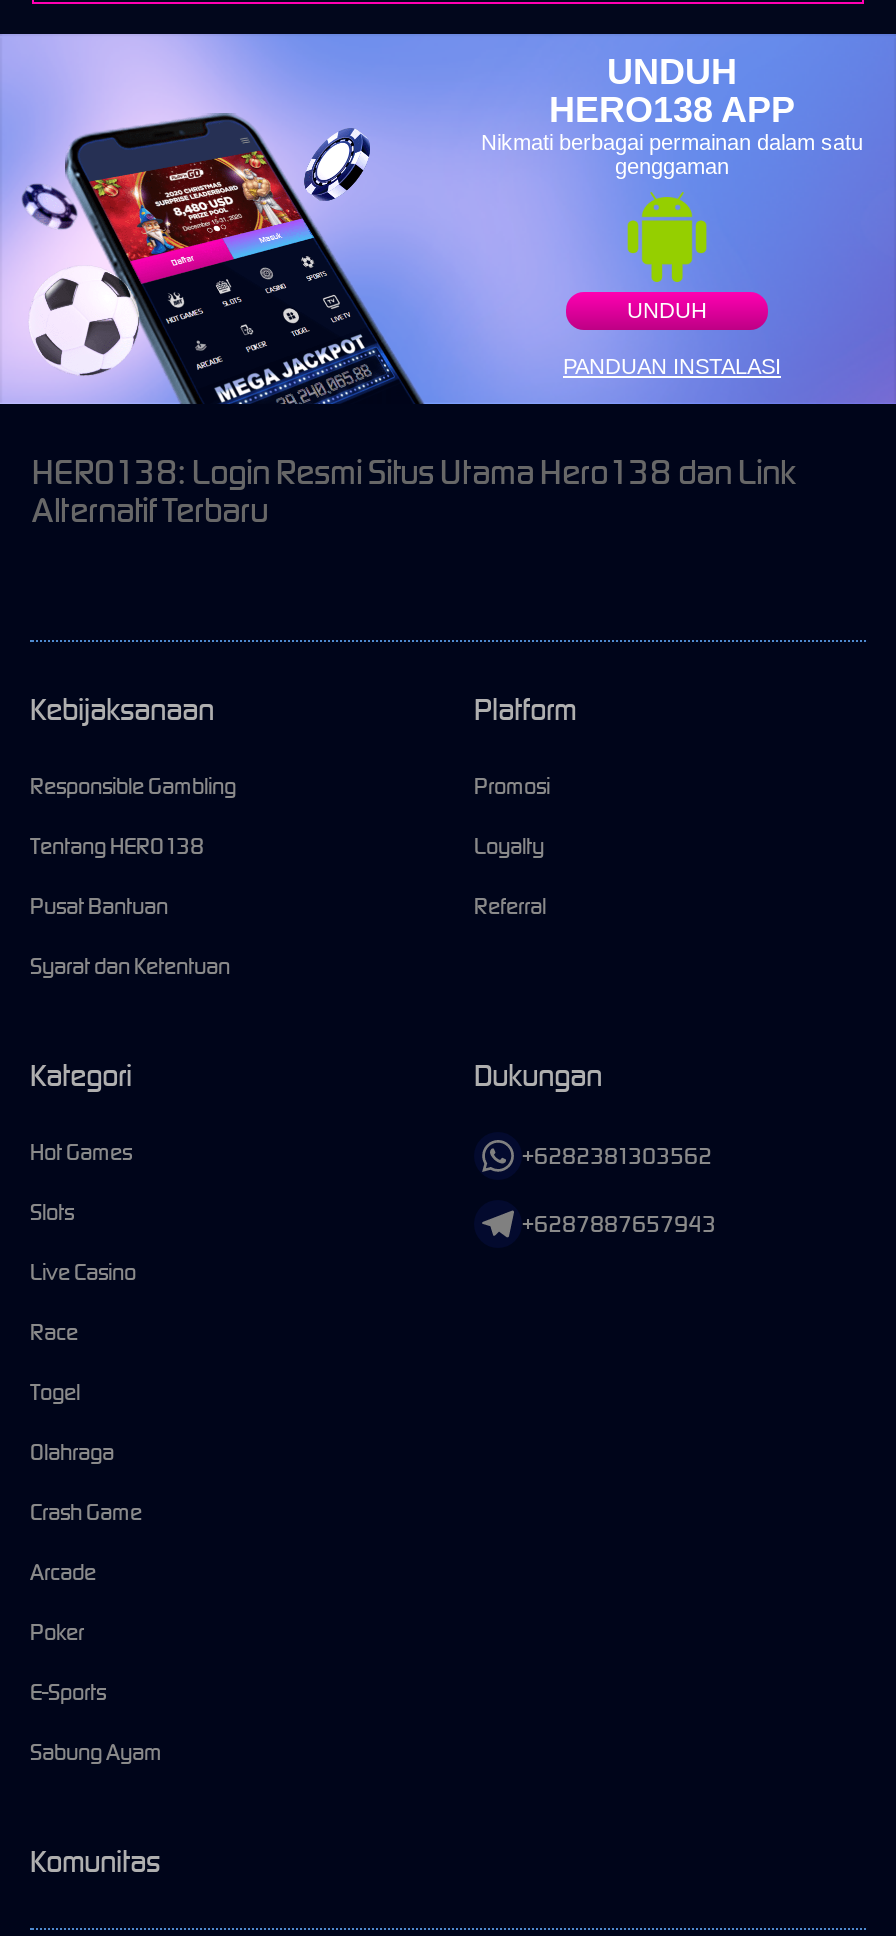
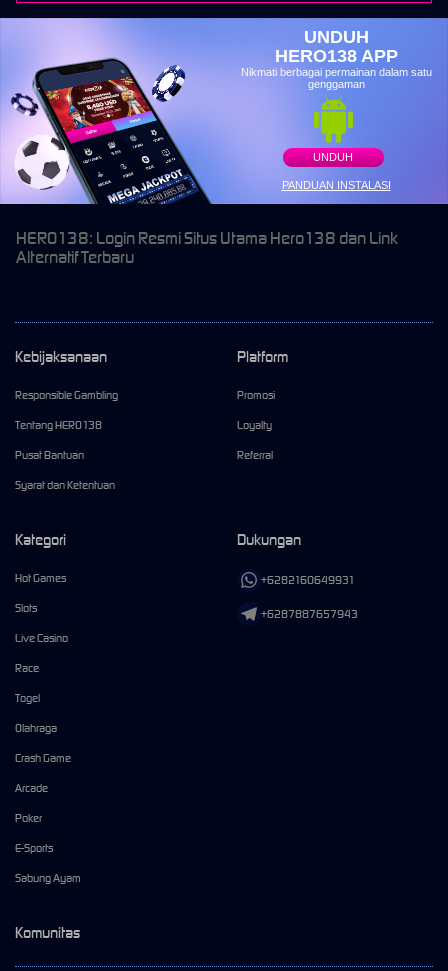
- +6282381303562
+ +6282160649931
